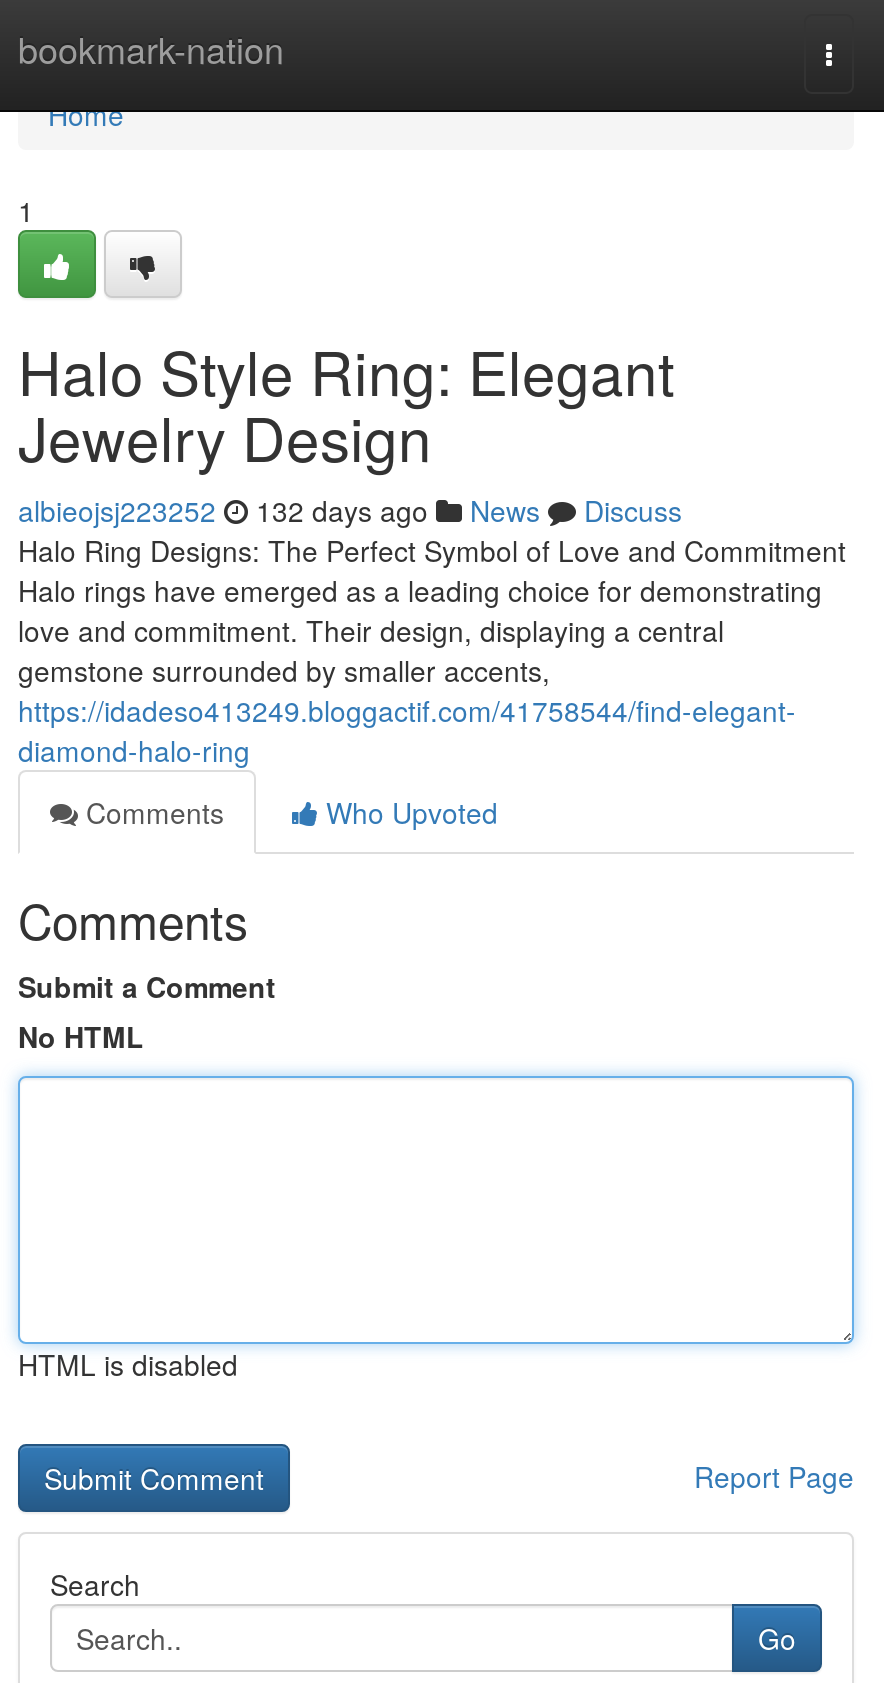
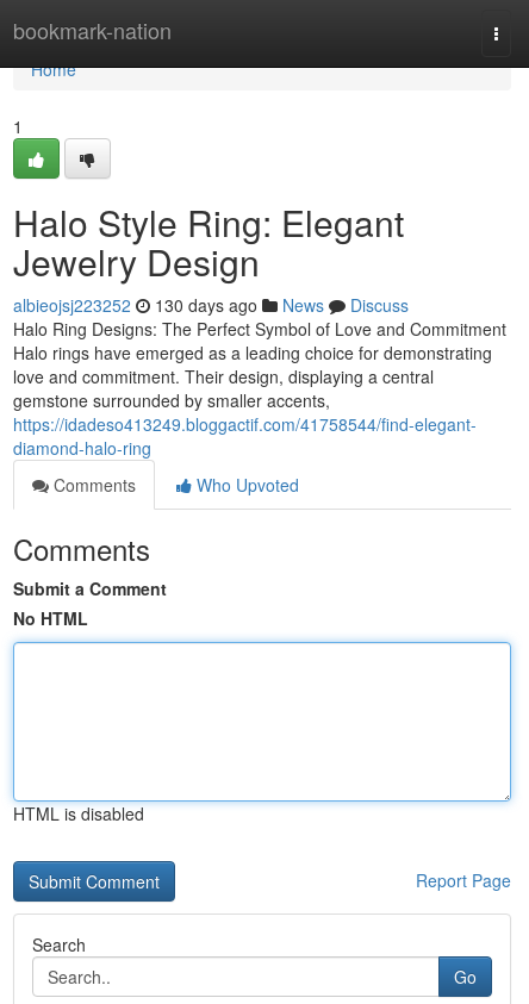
- albieojsj223252 132 days ago News Discuss
+ albieojsj223252 130 days ago News Discuss
